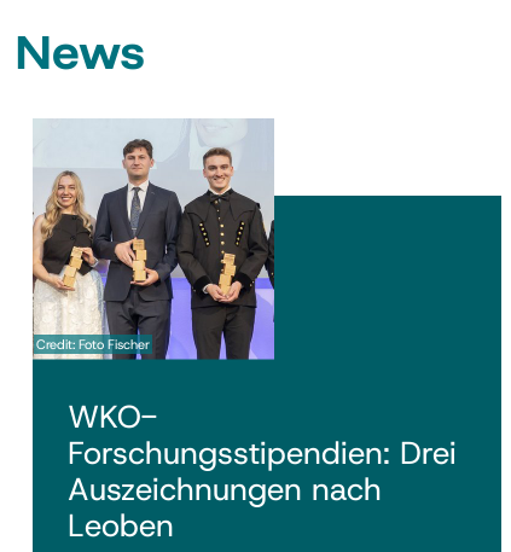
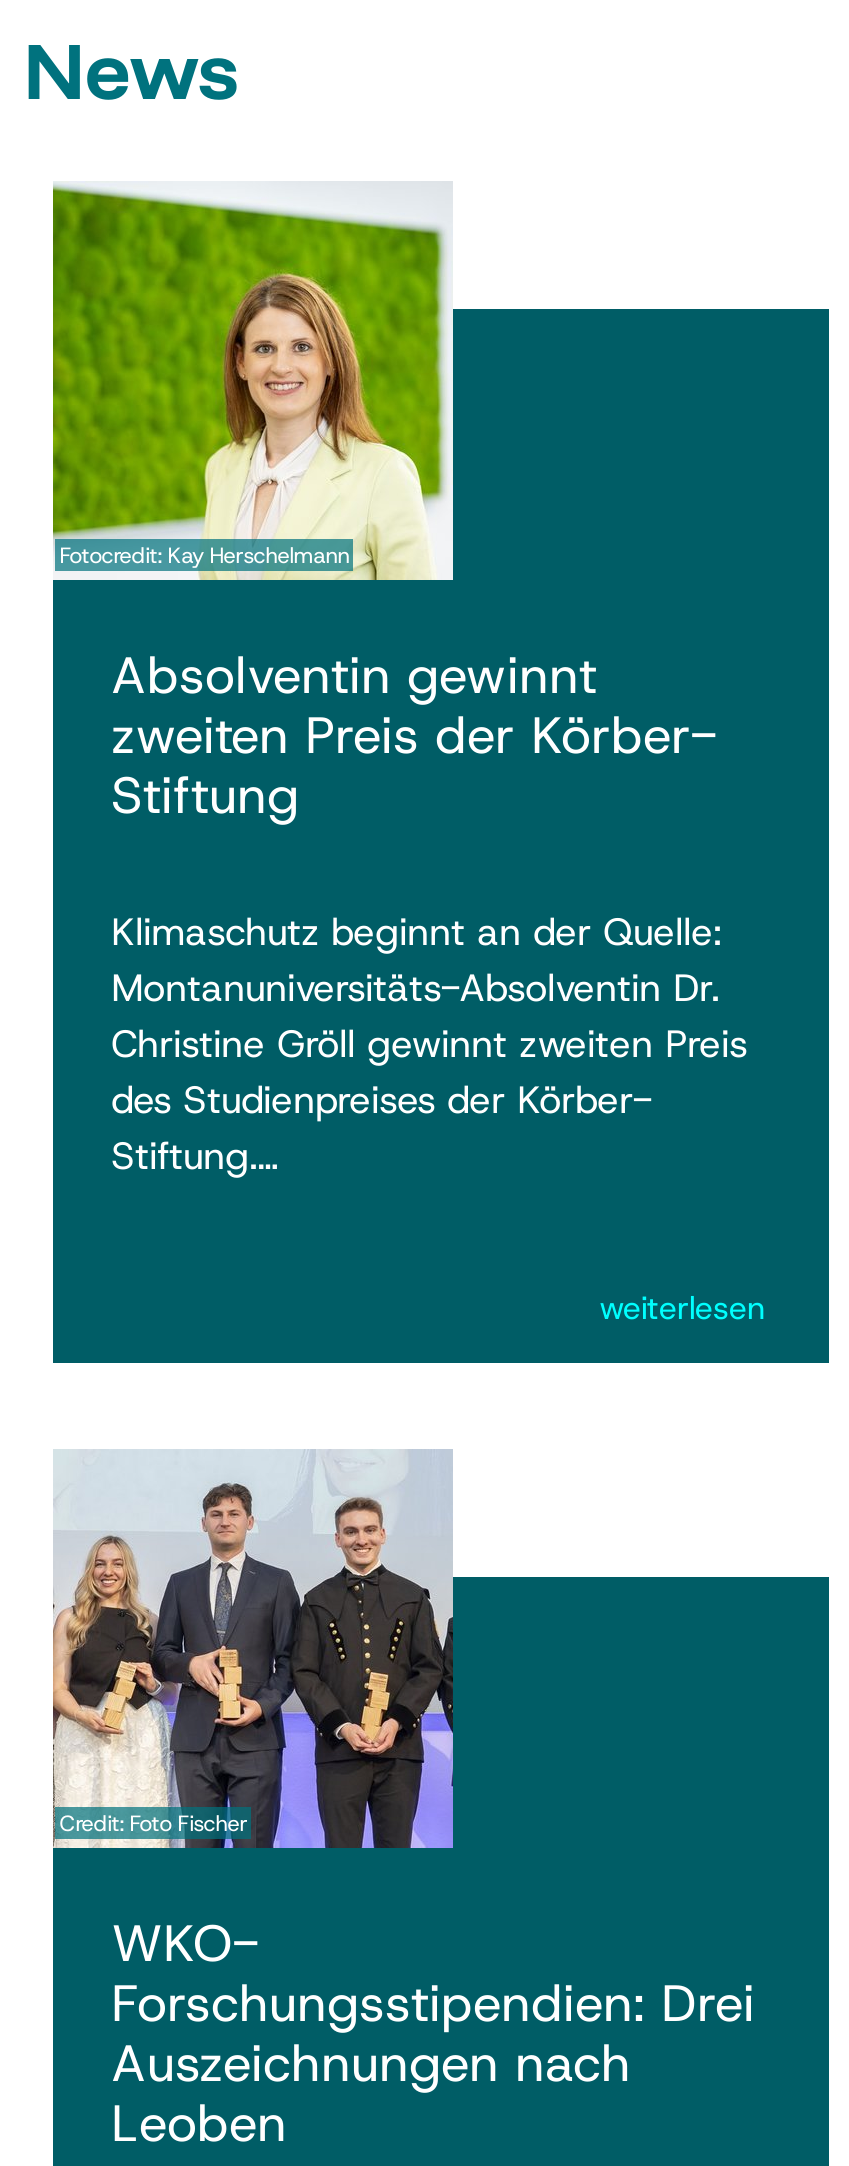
+ [image]
+ Fotocredit: Kay Herschelmann
+ Absolventin gewinnt
+ zweiten Preis der Körber-
+ Stiftung
+ Klimaschutz beginnt an der Quelle:
+ Montanuniversitäts-Absolventin Dr.
+ Christine Gröll gewinnt zweiten Preis
+ des Studienpreises der Körber-
+ Stiftung.…
+ weiterlesen
